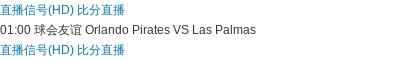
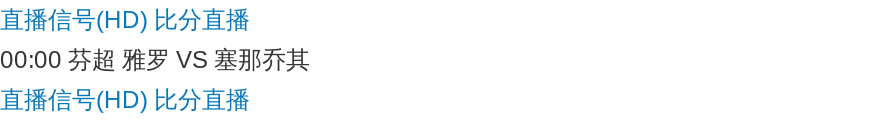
- 01:00 球会友谊Orlando Pirates VS Las Palmas
+ 00:00 芬超雅罗 VS 塞那乔其
